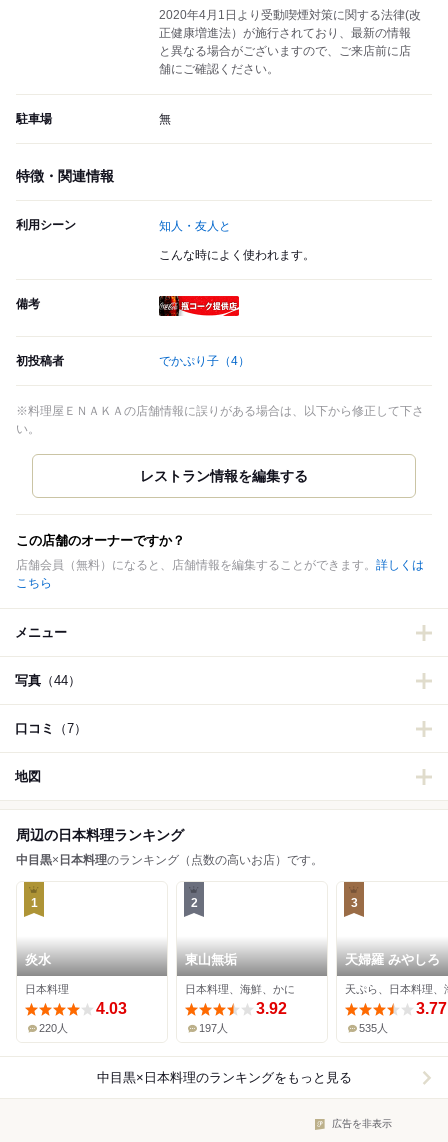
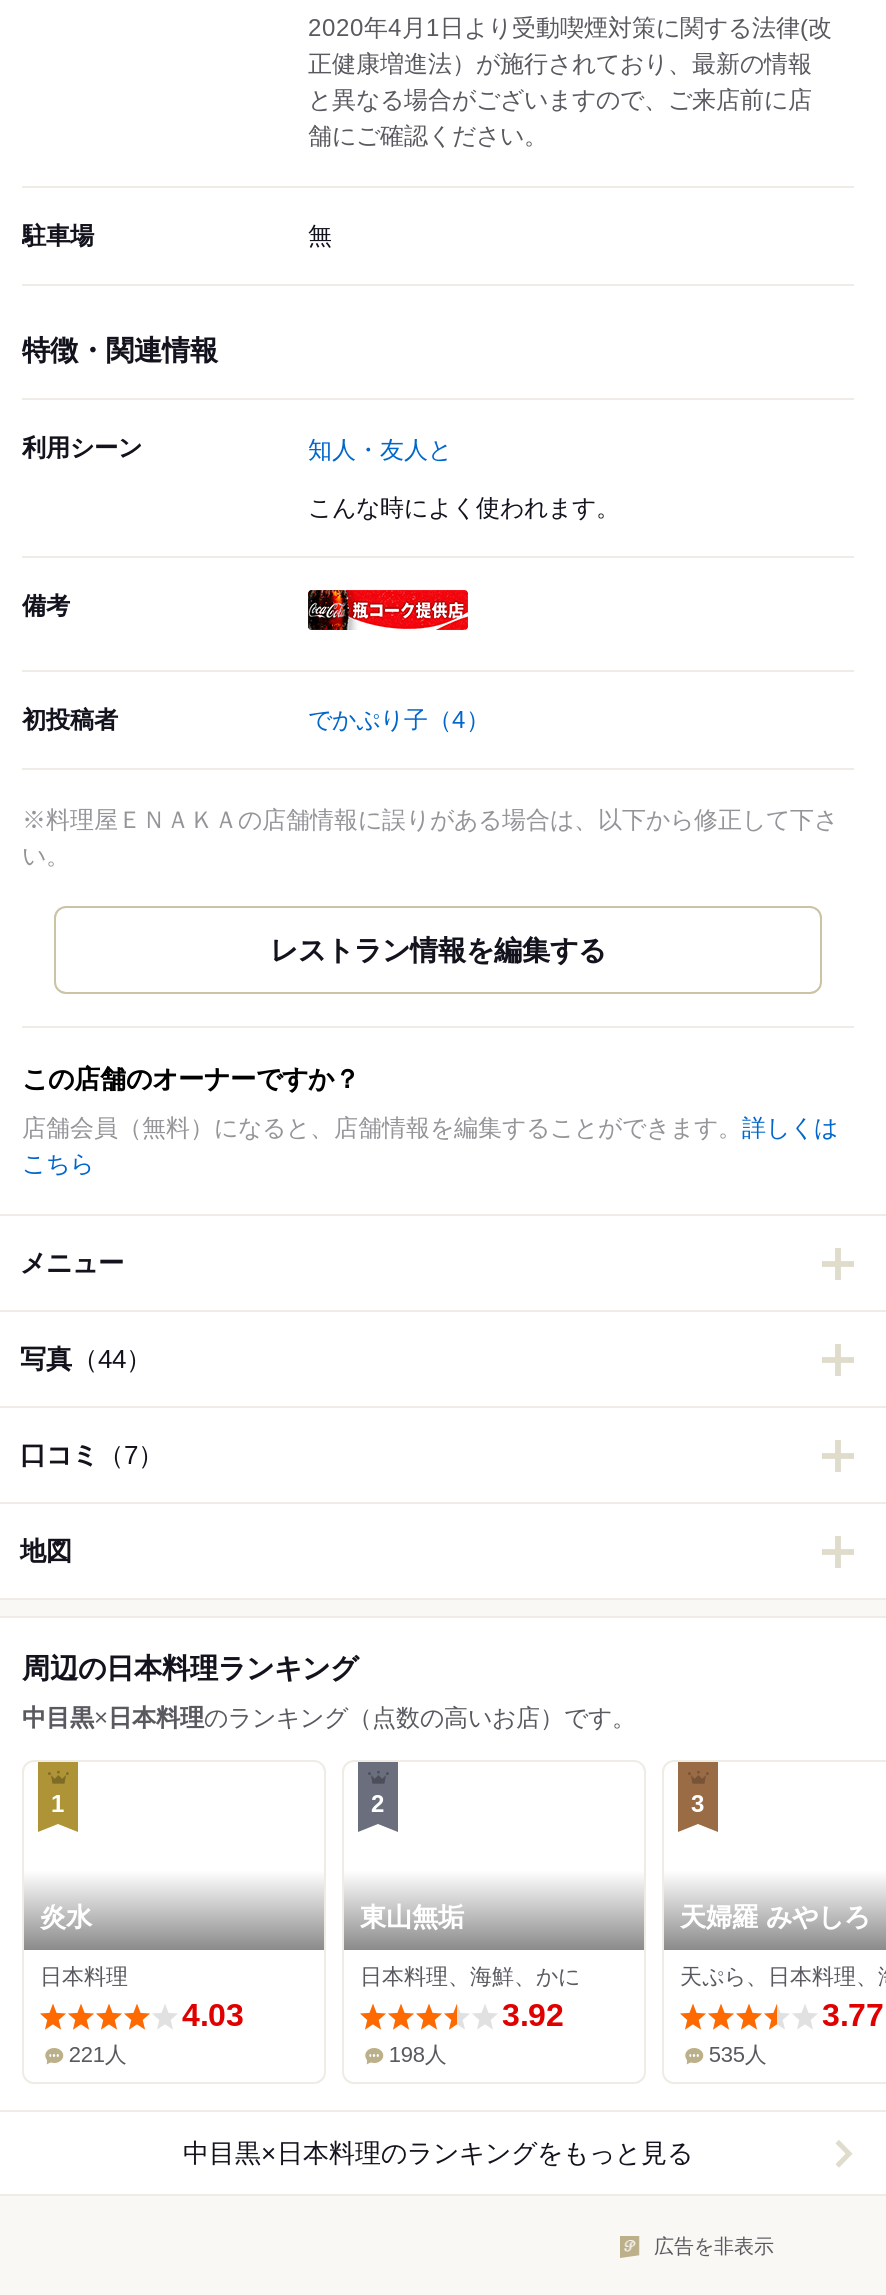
- 220人
+ 221人

- 197人
+ 198人
